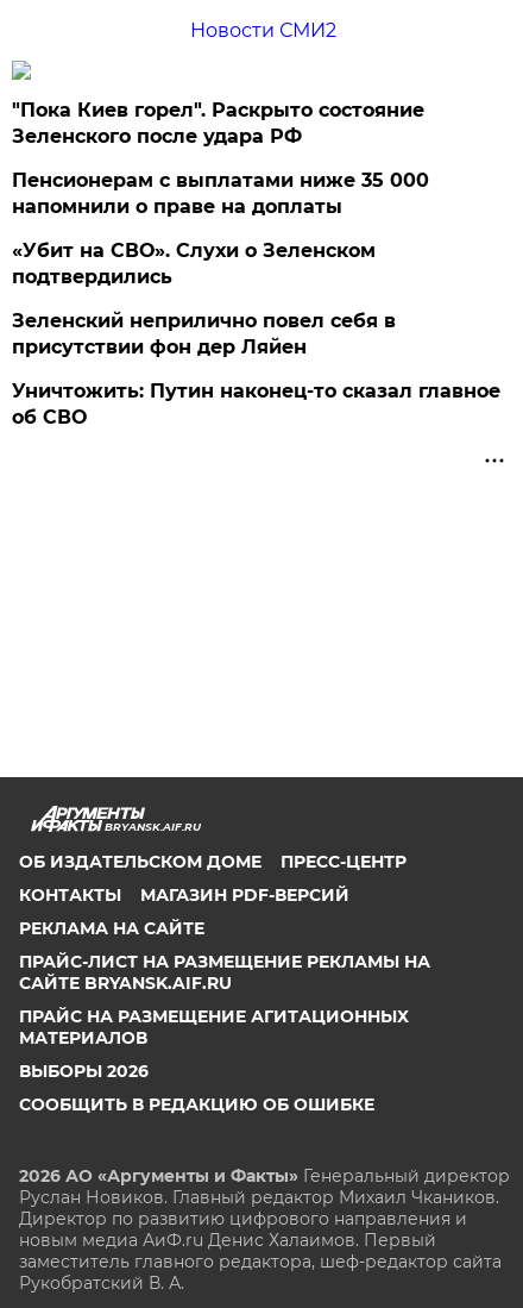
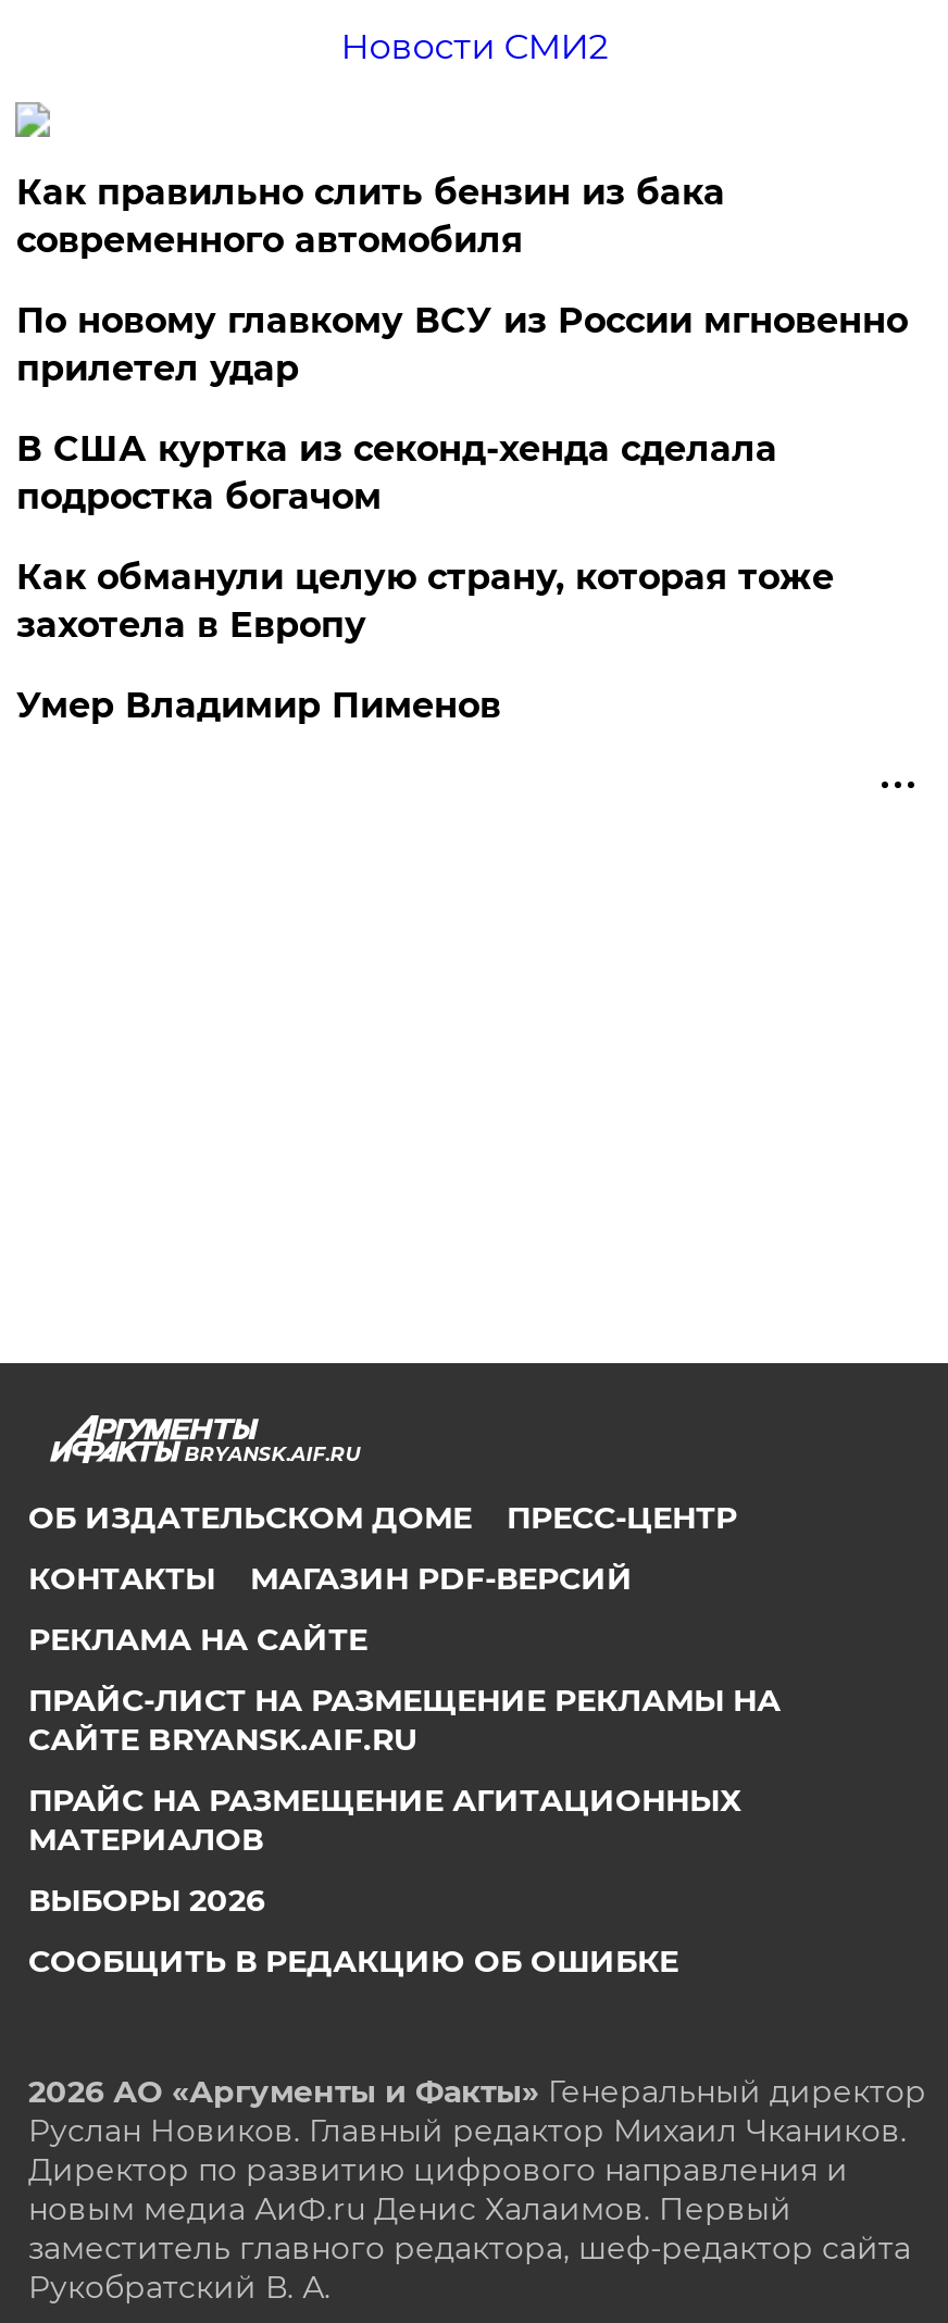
- "Пока Киев горел". Раскрыто состояние
- Зеленского после удара РФ
+ Как правильно слить бензин из бака
+ современного автомобиля

- Пенсионерам с выплатами ниже 35 000
- напомнили о праве на доплаты
+ По новому главкому ВСУ из России мгновенно
+ прилетел удар

- «Убит на СВО». Слухи о Зеленском
- подтвердились
+ В США куртка из секонд-хенда сделала
+ подростка богачом

- Зеленский неприлично повел cебя в
- присутствии фон дер Ляйен
+ Как обманули целую страну, которая тоже
+ захотела в Европу

- Уничтожить: Путин наконец-то сказал главное
- об СВО
+ Умер Владимир Пименов
